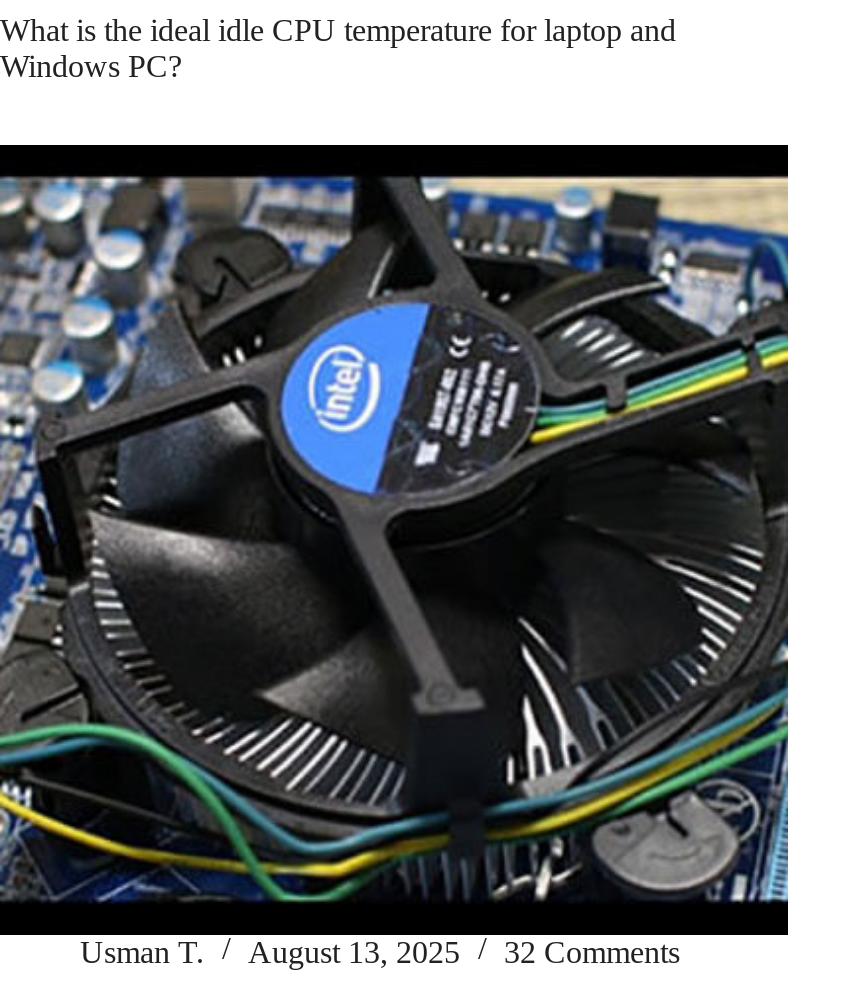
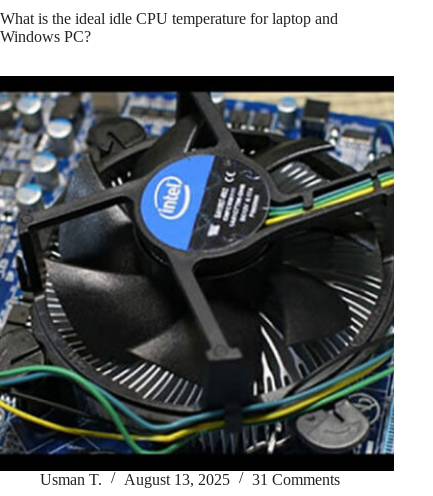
- Usman T. August 13, 2025 32 Comments
+ Usman T. August 13, 2025 31 Comments
